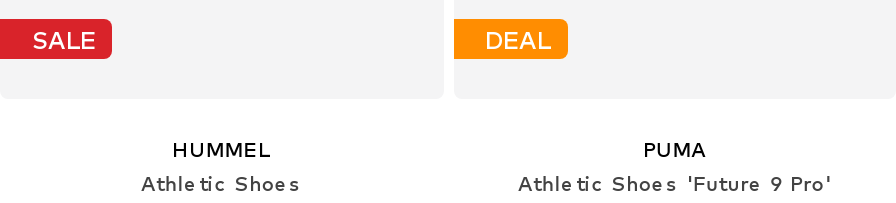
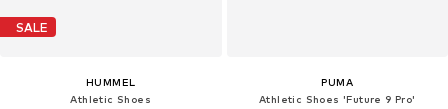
- DEAL
